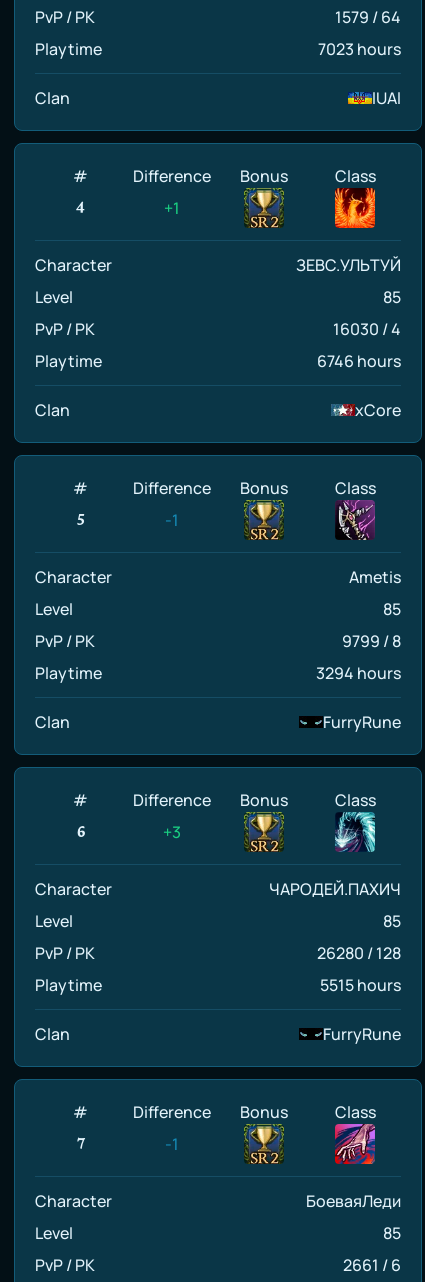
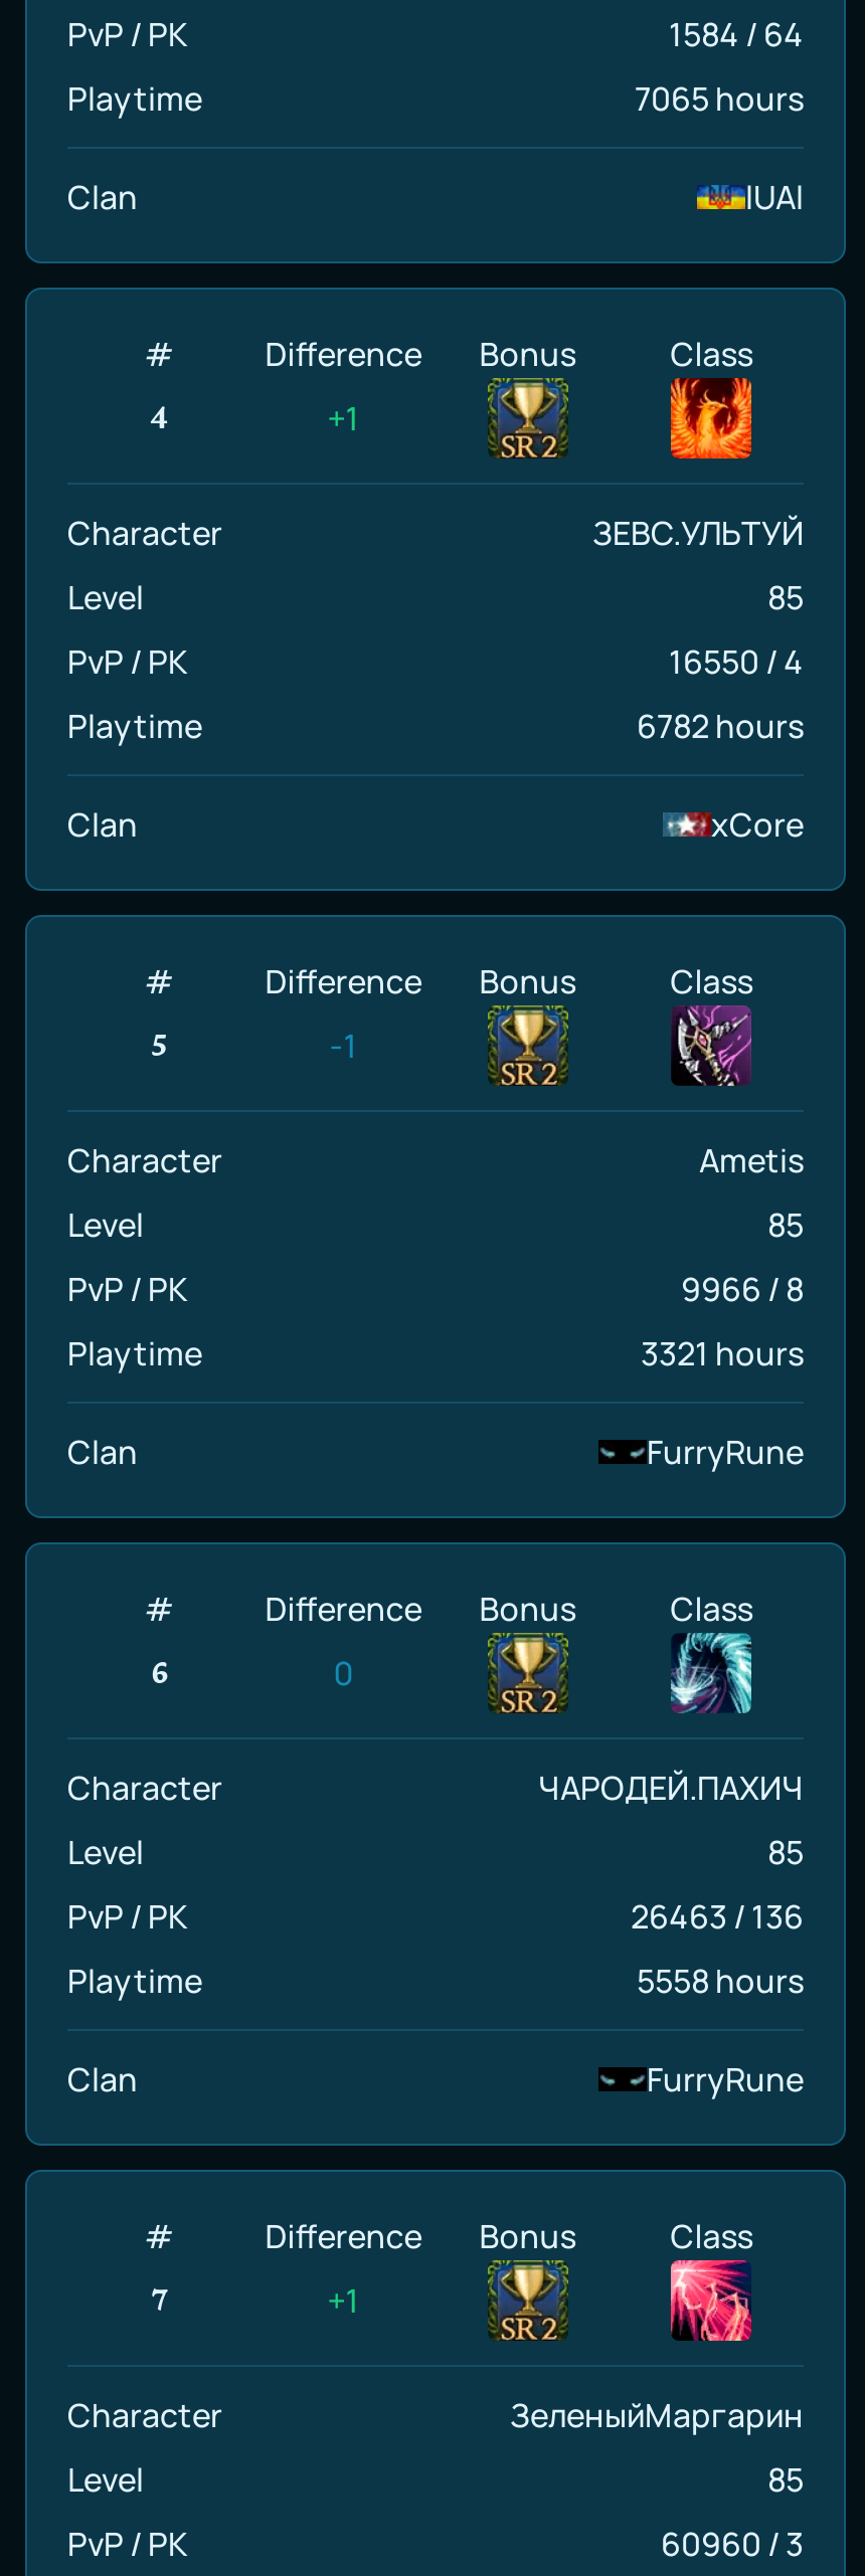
- 1579 / 64
+ 1584 / 64

- 7023 hours
+ 7065 hours

- 16030 / 4
+ 16550 / 4

- 6746 hours
+ 6782 hours

- 9799 / 8
+ 9966 / 8

- 3294 hours
+ 3321 hours

- +3
+ 0

- 26280 / 128
+ 26463 / 136

- 5515 hours
+ 5558 hours

- [image]
- БоеваяЛеди
+ [image]
+ ЗеленыйМаргарин

- -1
+ +1

- 2661 / 6
+ 60960 / 3
